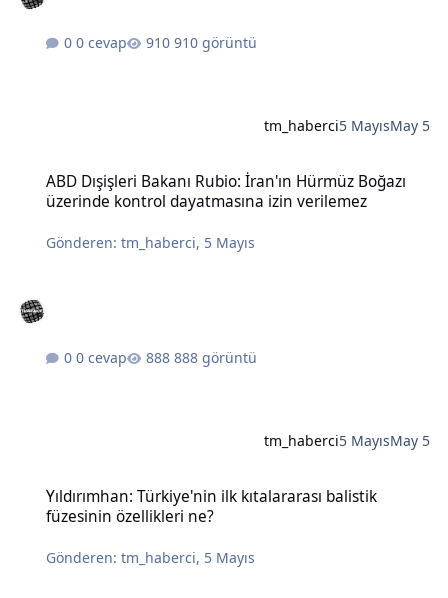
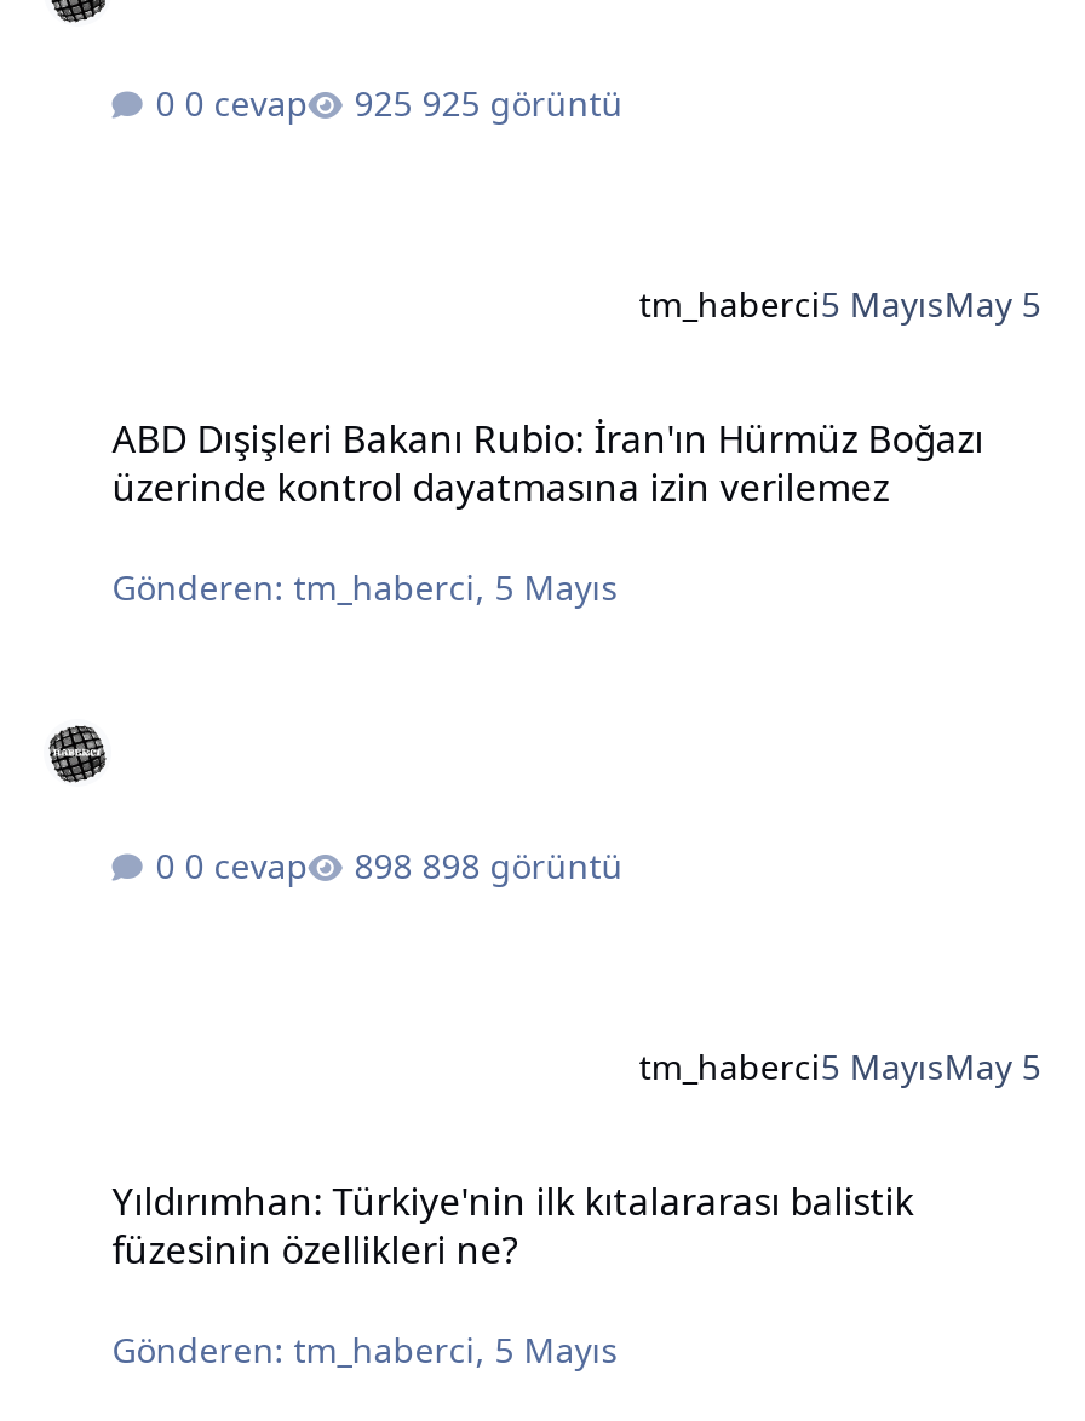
- 910 görüntü
+ 925 görüntü

- 888 görüntü
+ 898 görüntü
